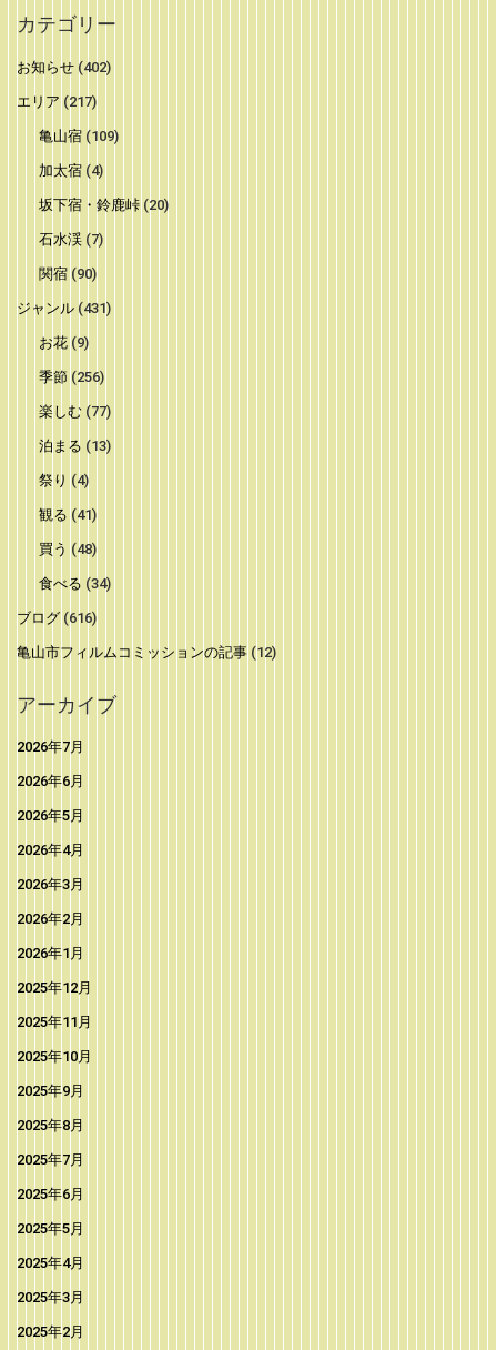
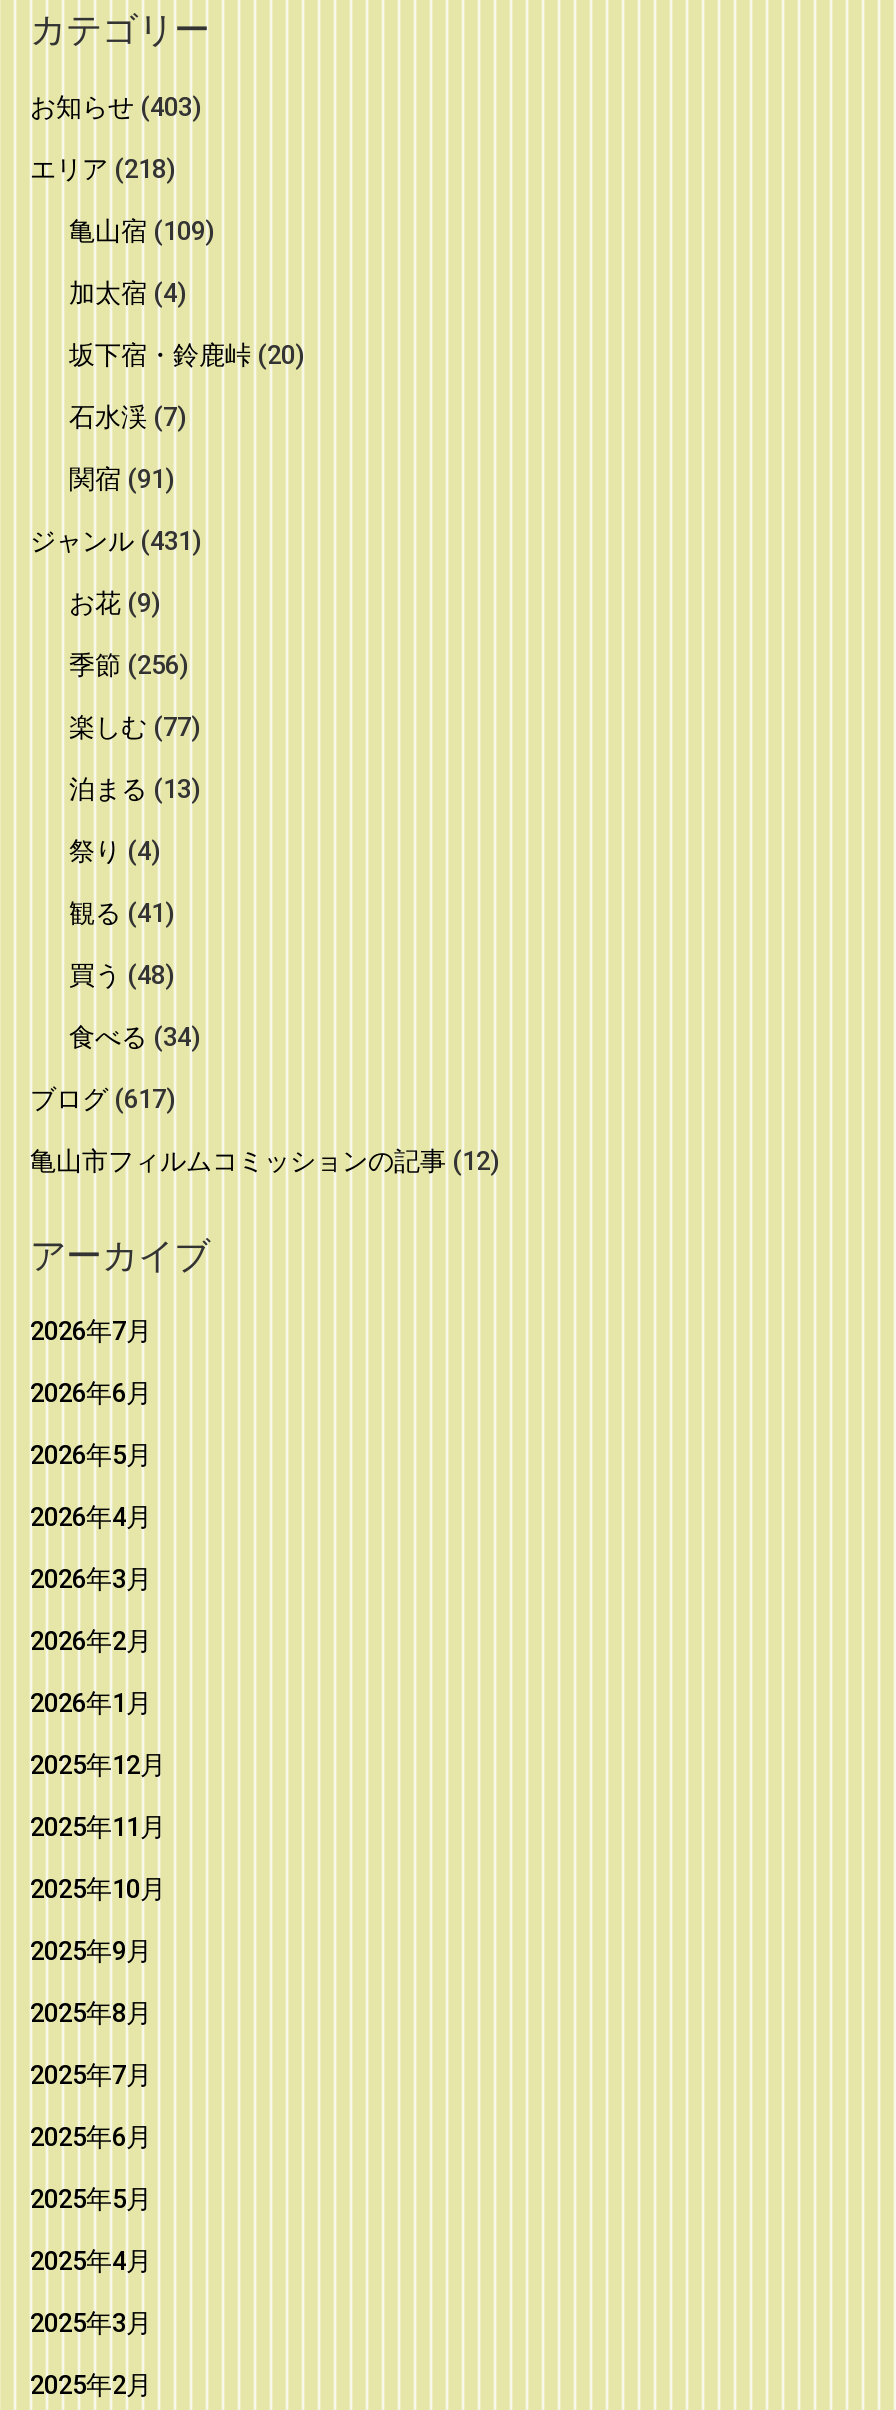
- お知らせ(402)
+ お知らせ(403)

- エリア(217)
+ エリア(218)

- 関宿(90)
+ 関宿(91)

- ブログ(616)
+ ブログ(617)
